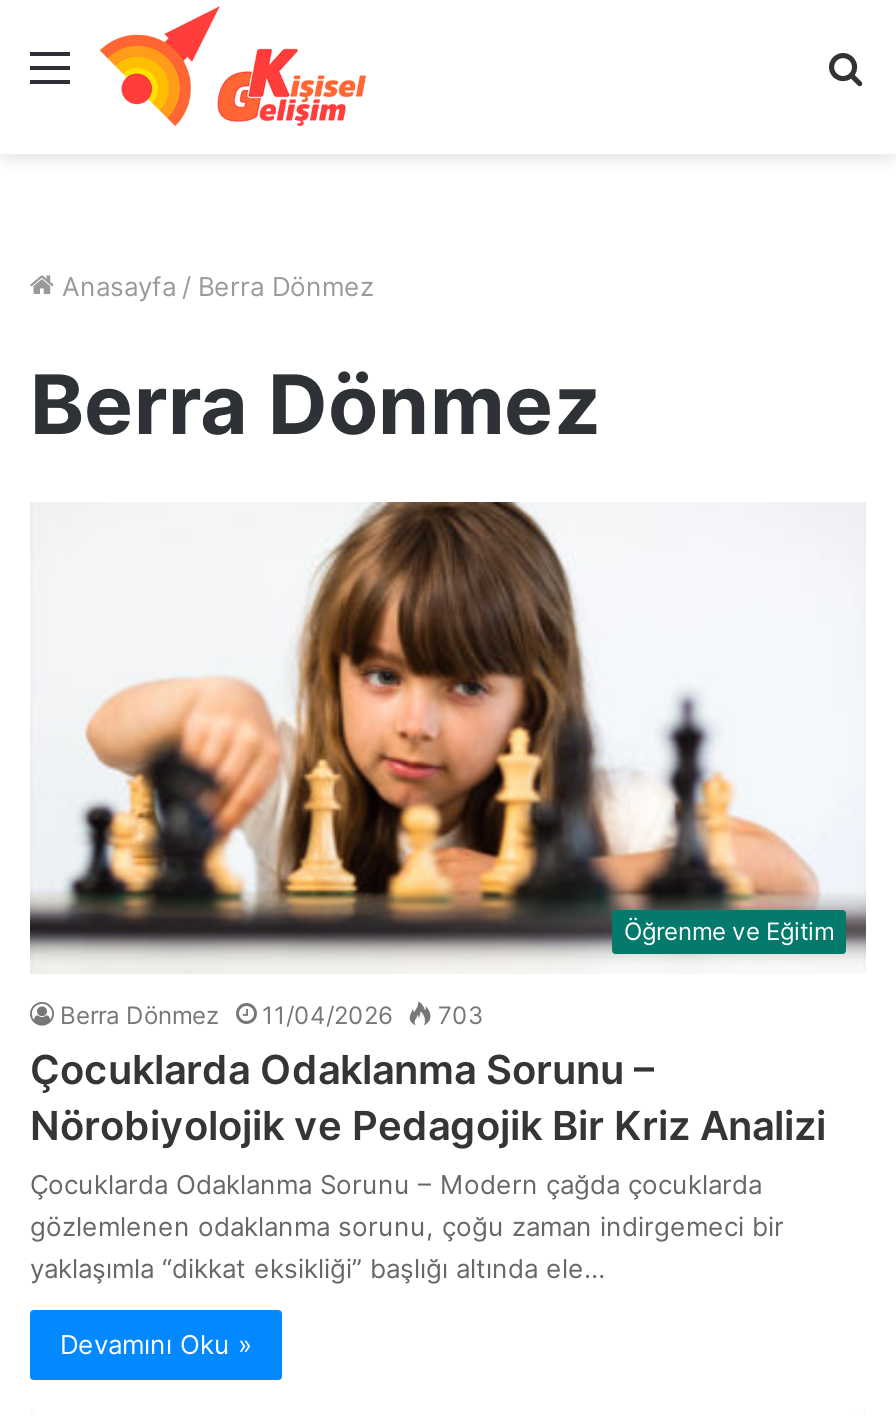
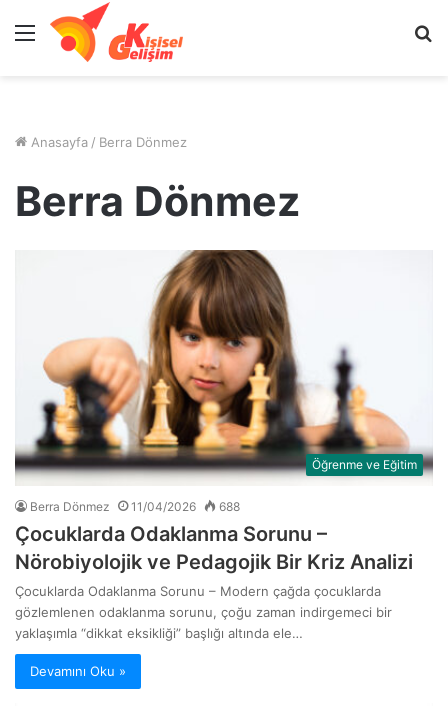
- Berra Dönmez 11/04/2026 703
+ Berra Dönmez 11/04/2026 688
